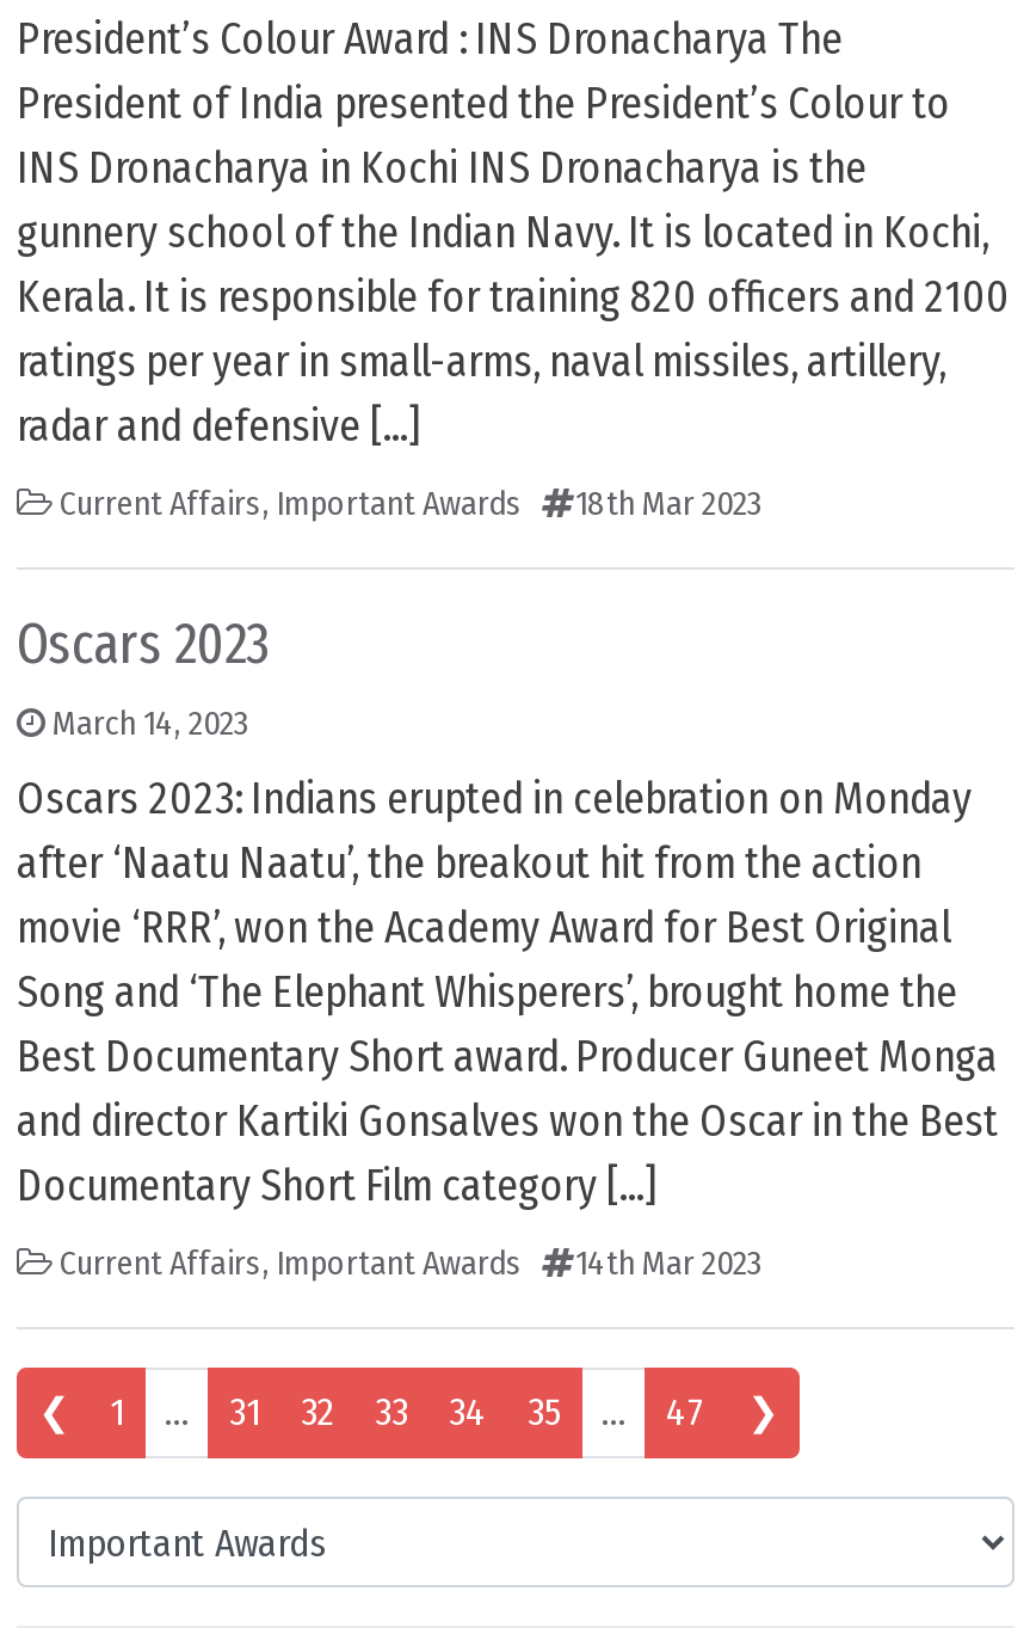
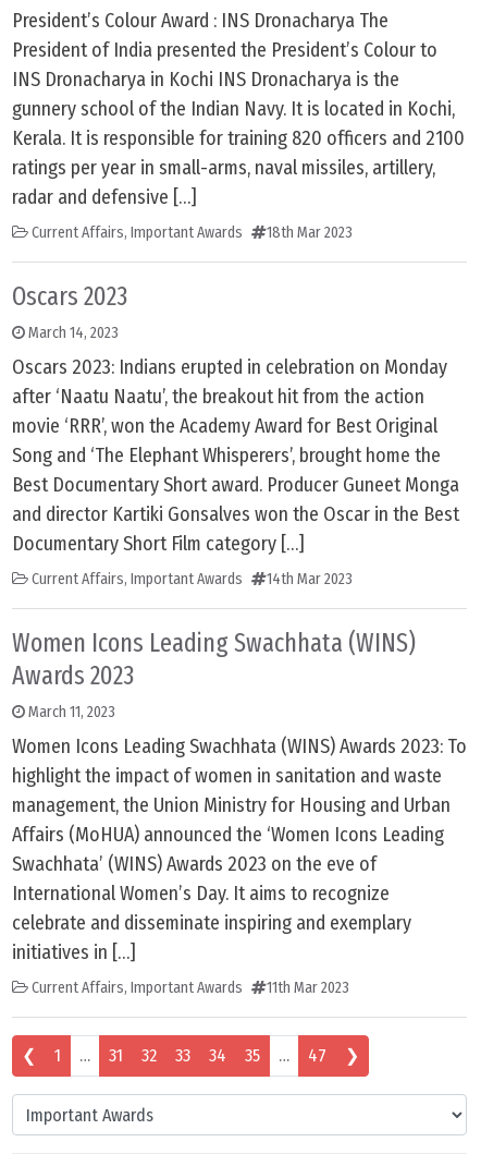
+ Women Icons Leading Swachhata (WINS)
+ Awards 2023
+ March 11, 2023
+ Women Icons Leading Swachhata (WINS) Awards 2023: To
+ highlight the impact of women in sanitation and waste
+ management, the Union Ministry for Housing and Urban
+ Affairs (MoHUA) announced the ‘Women Icons Leading
+ Swachhata’ (WINS) Awards 2023 on the eve of
+ International Women’s Day. It aims to recognize
+ celebrate and disseminate inspiring and exemplary
+ initiatives in […]
+ Current Affairs, Important Awards
+ 11th Mar 2023
